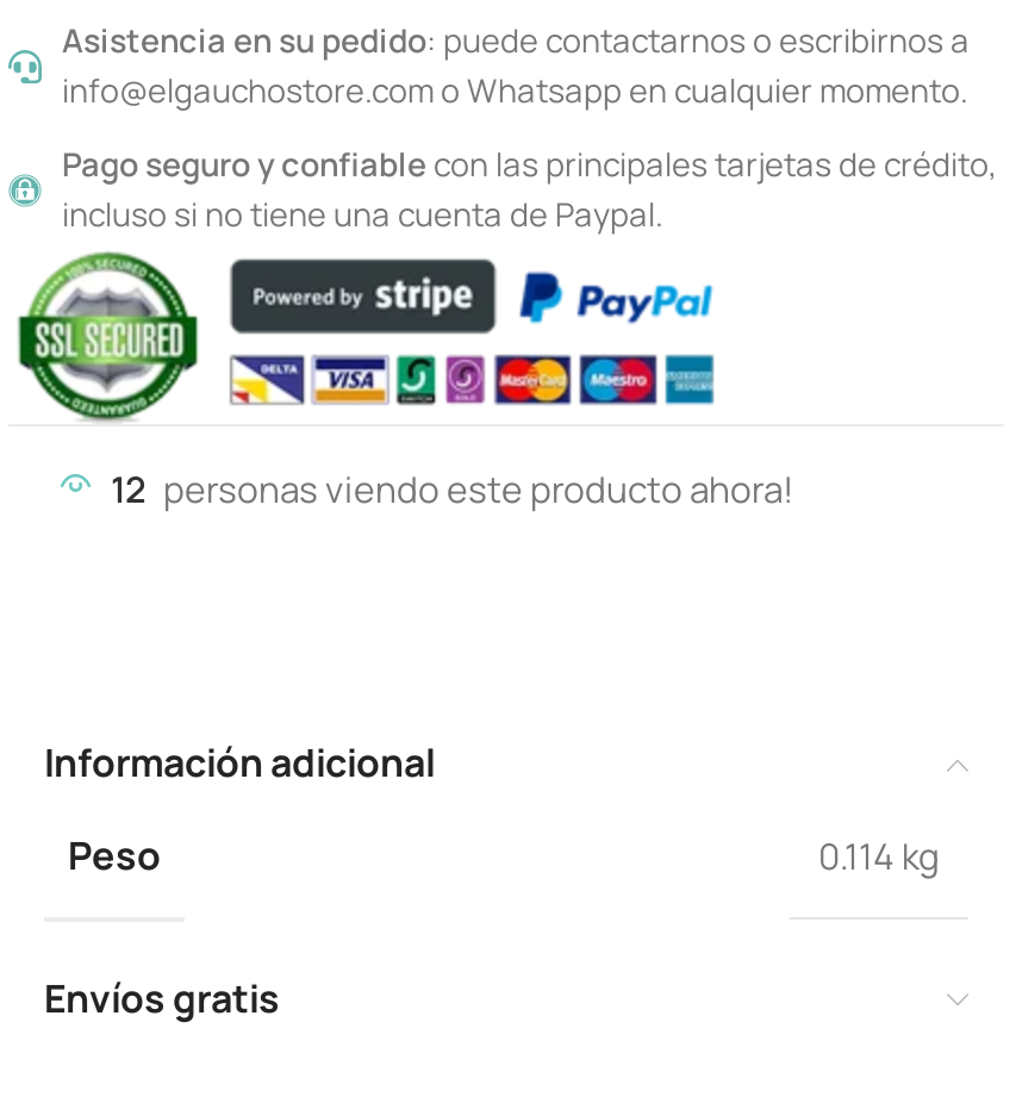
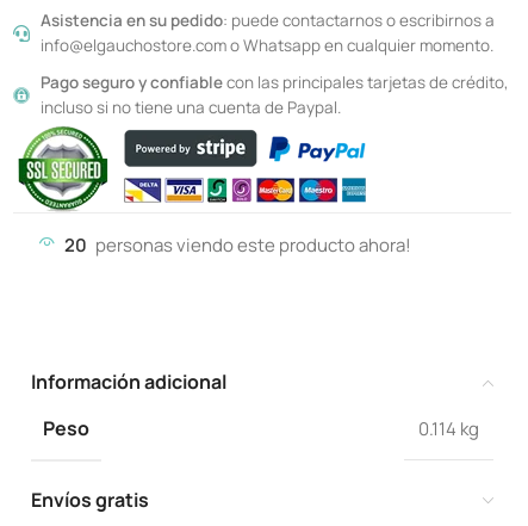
- 12 personas viendo este producto ahora!
+ 20 personas viendo este producto ahora!
